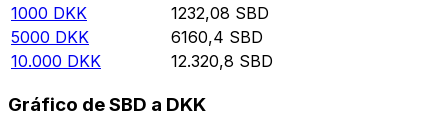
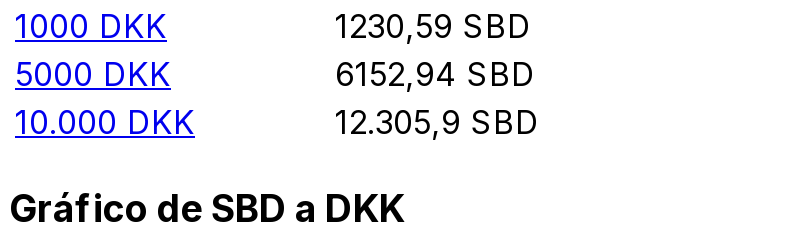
- 1232,08 SBD
+ 1230,59 SBD

- 6160,4 SBD
+ 6152,94 SBD

- 12.320,8 SBD
+ 12.305,9 SBD
